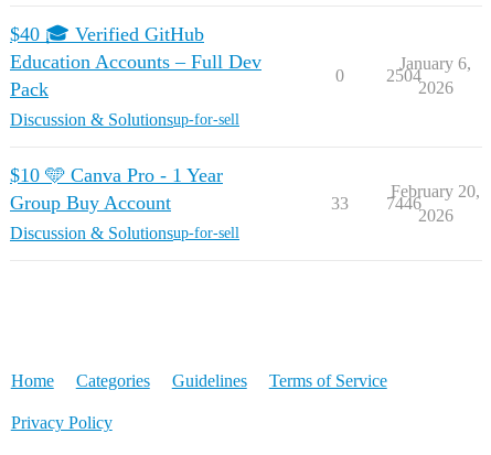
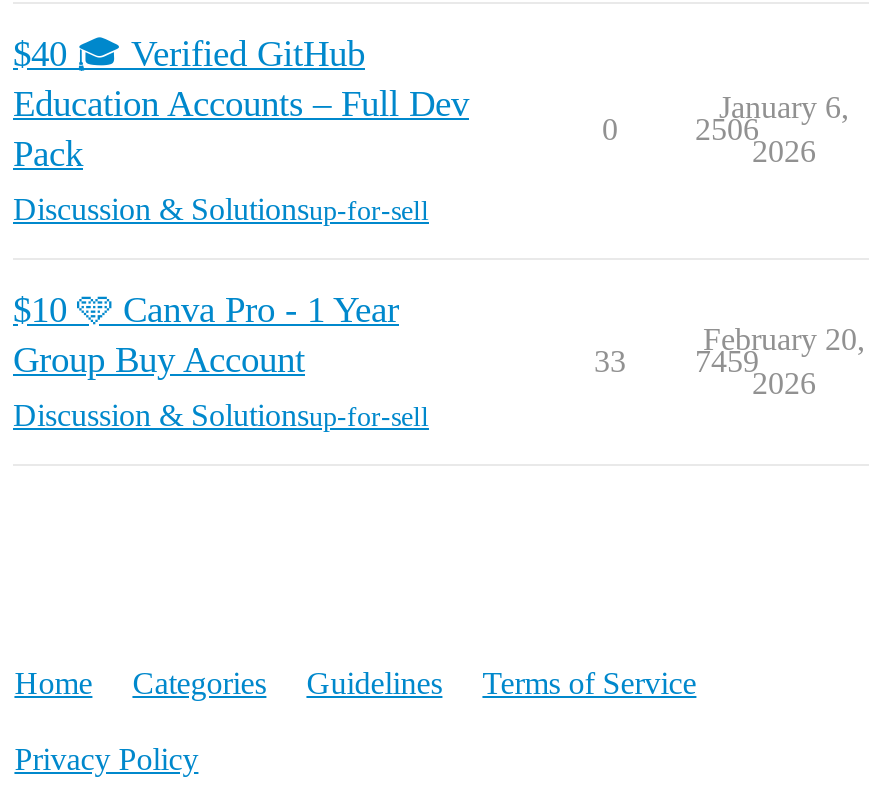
- 2504
+ 2506

- 7446
+ 7459
